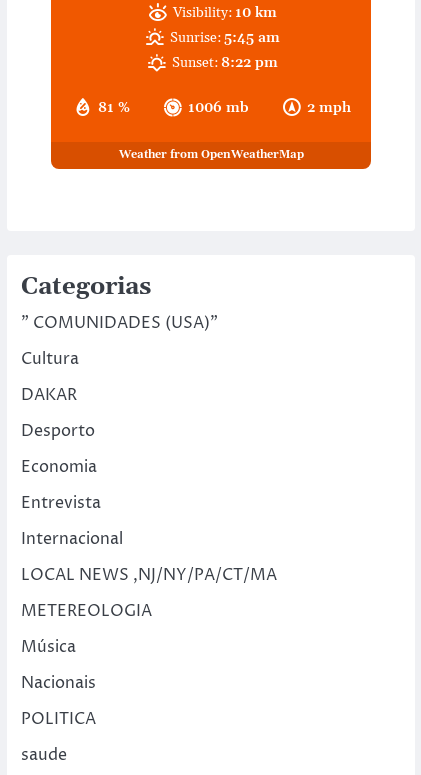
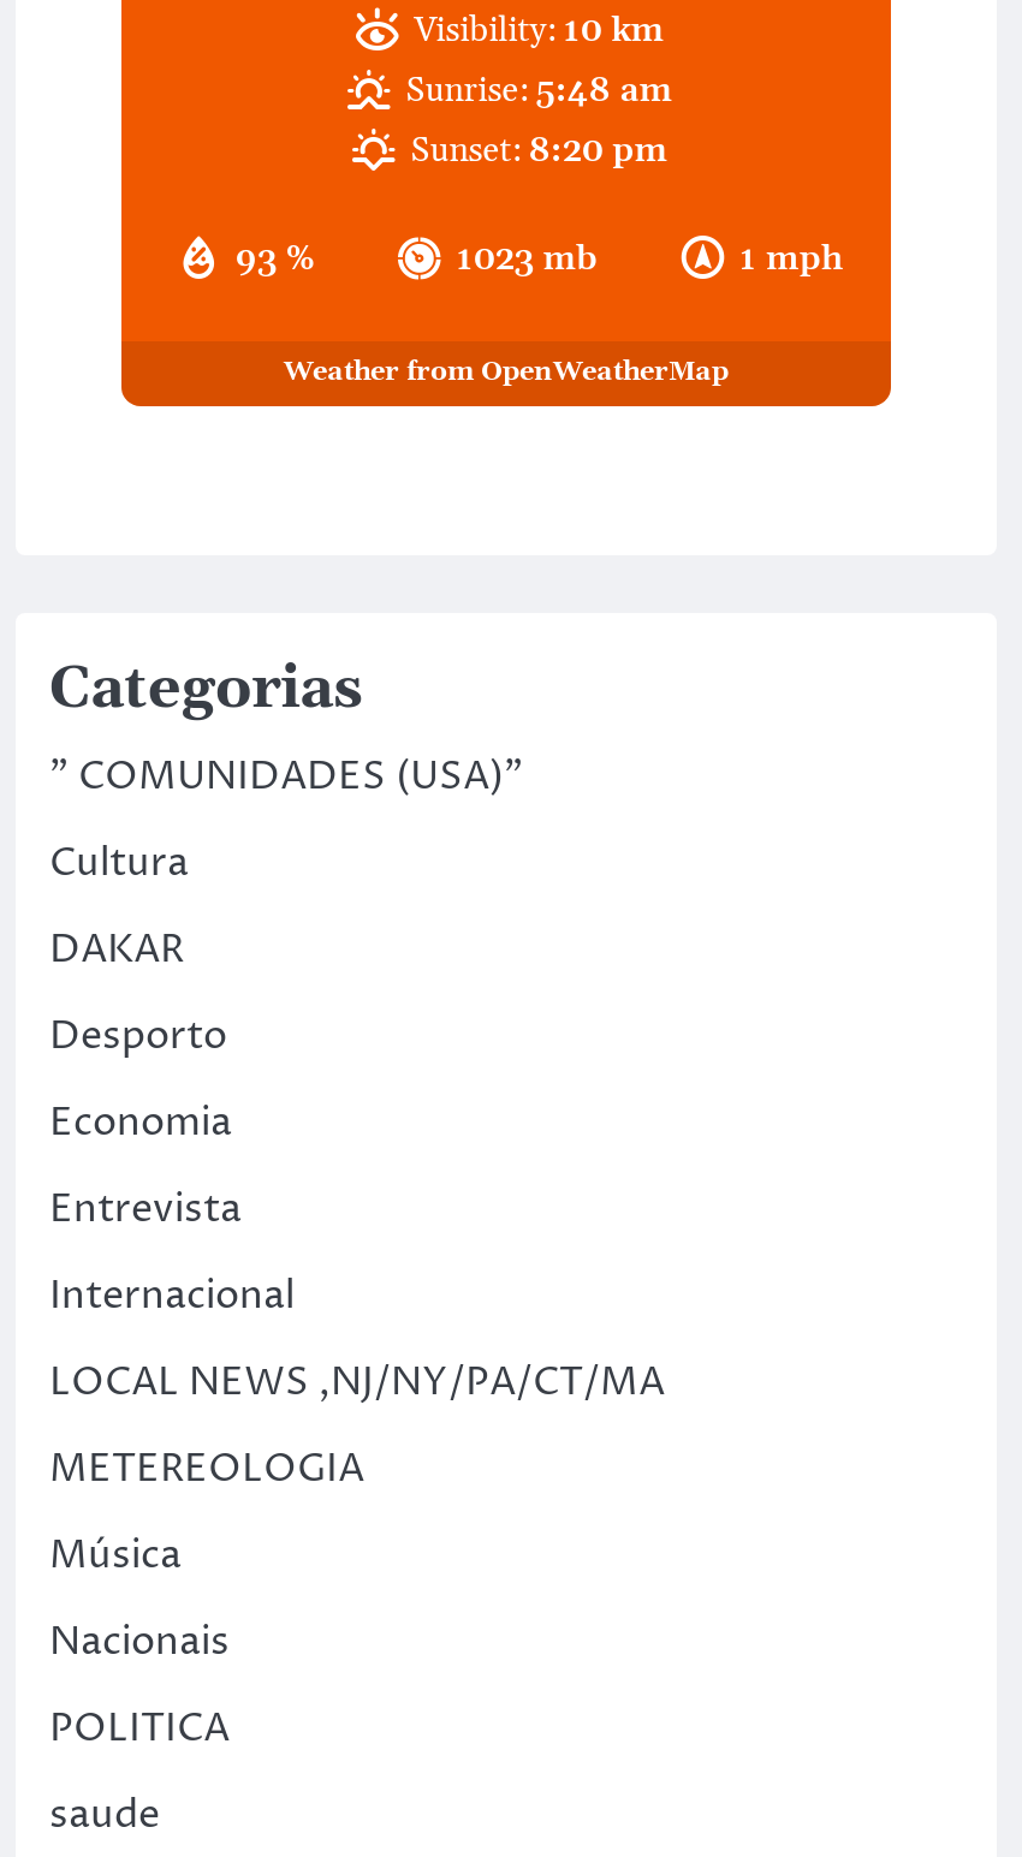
- Sunrise: 5:45 am
+ Sunrise: 5:48 am

- Sunset: 8:22 pm
+ Sunset: 8:20 pm

- 81 %
- 1006 mb
- 2 mph
+ 93 %
+ 1023 mb
+ 1 mph
